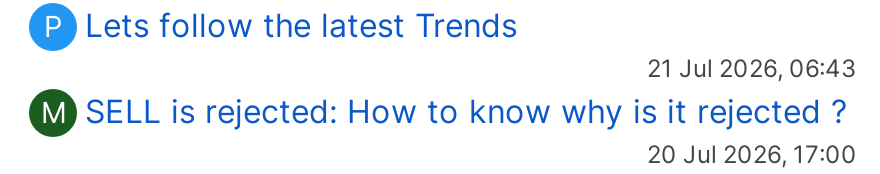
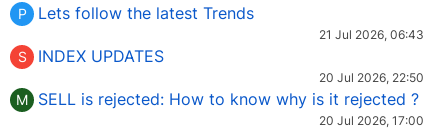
+ S
+ INDEX UPDATES
+ 20 Jul 2026, 22:50
